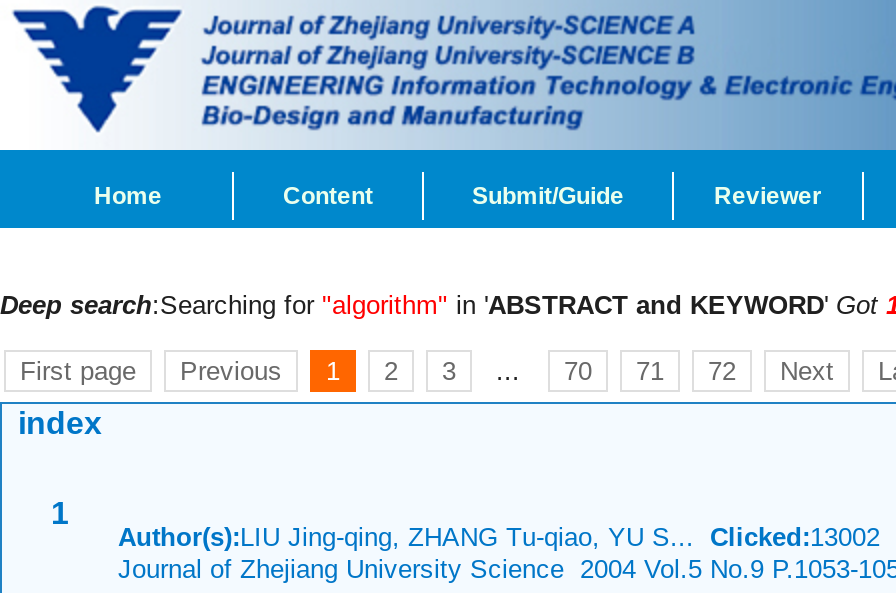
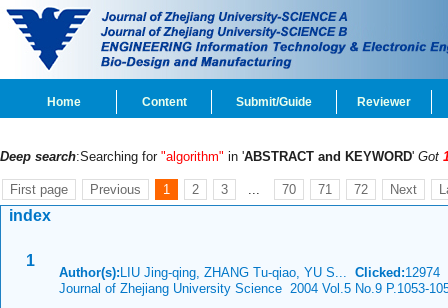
- Author(s):LIU Jing-qing, ZHANG Tu-qiao, YU S... Clicked:13002
+ Author(s):LIU Jing-qing, ZHANG Tu-qiao, YU S... Clicked:12974
